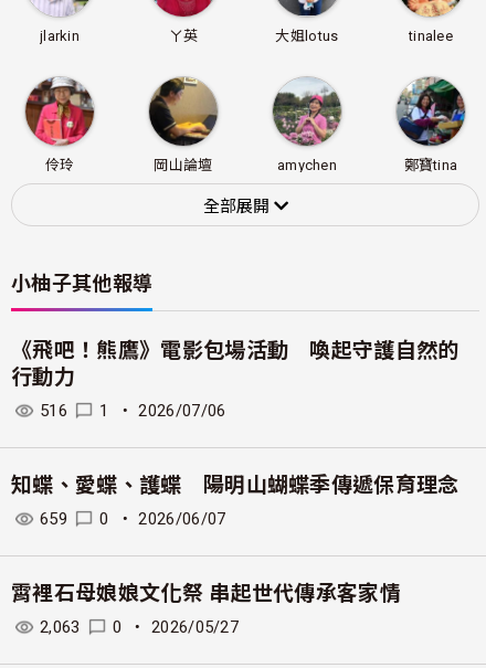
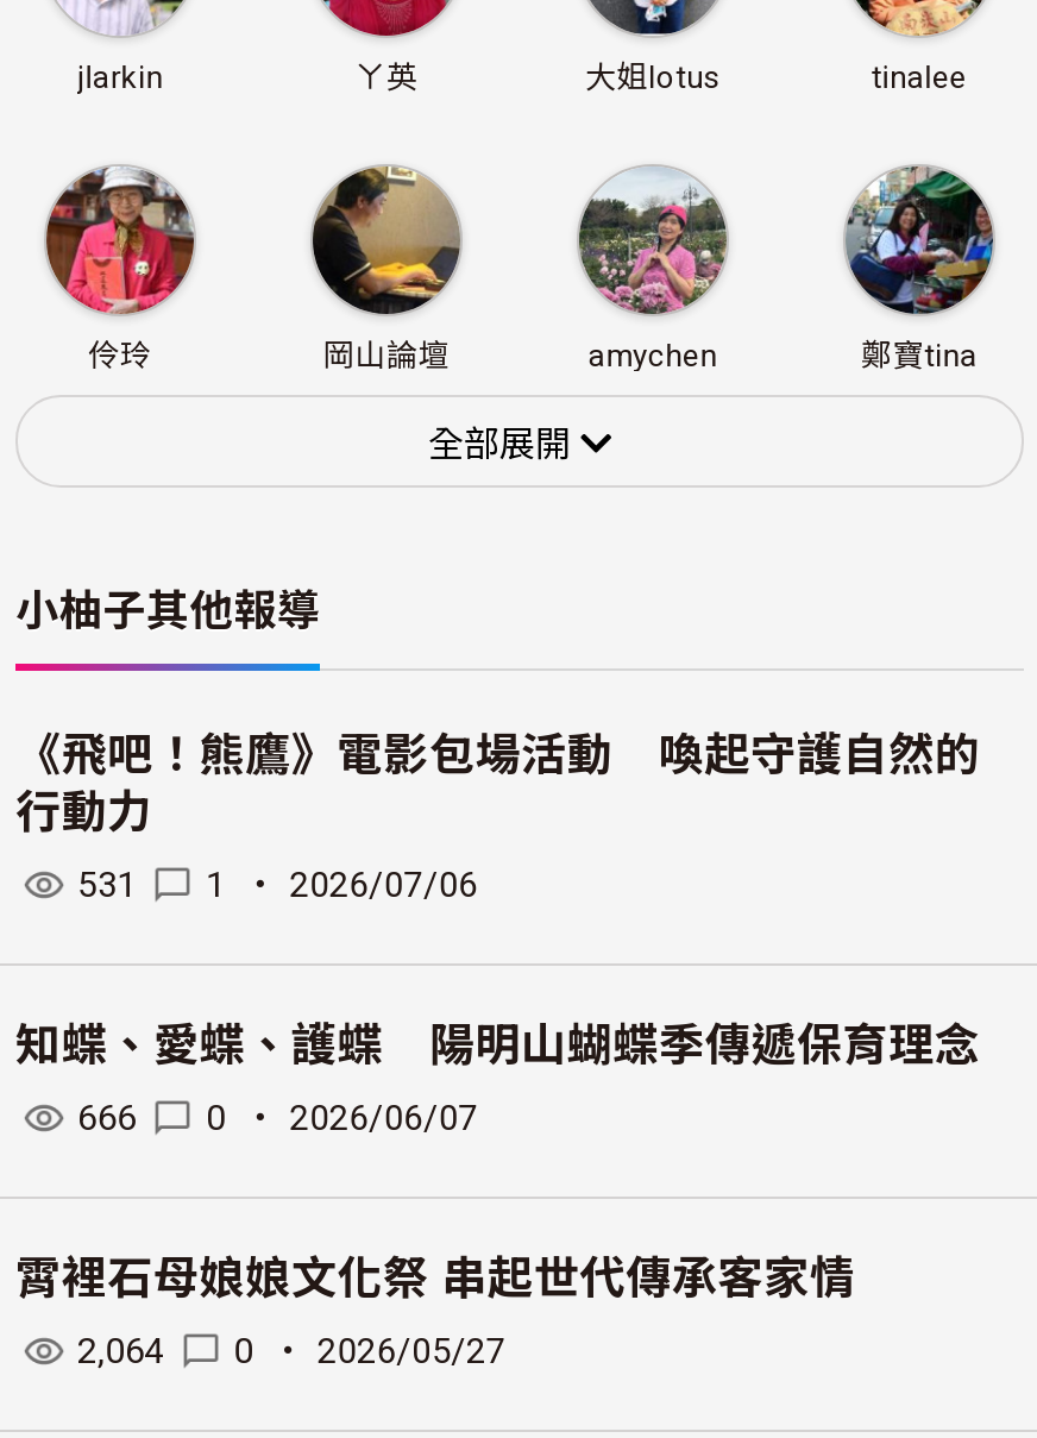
- 516 1 ・2026/07/06
+ 531 1 ・2026/07/06

- 659 0 ・2026/06/07
+ 666 0 ・2026/06/07

- 2,063 0 ・2026/05/27
+ 2,064 0 ・2026/05/27
